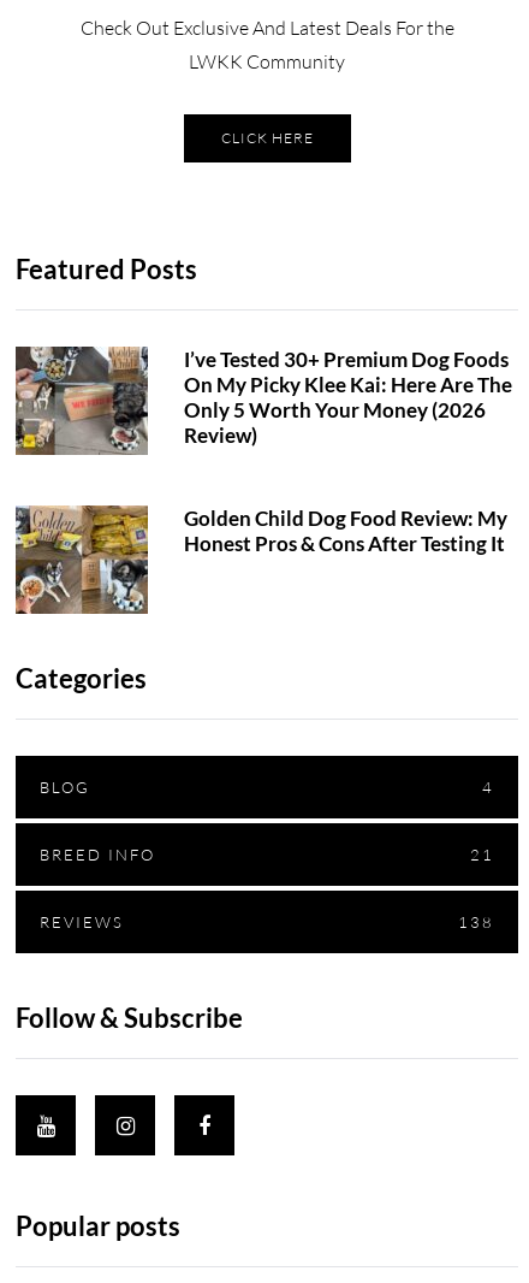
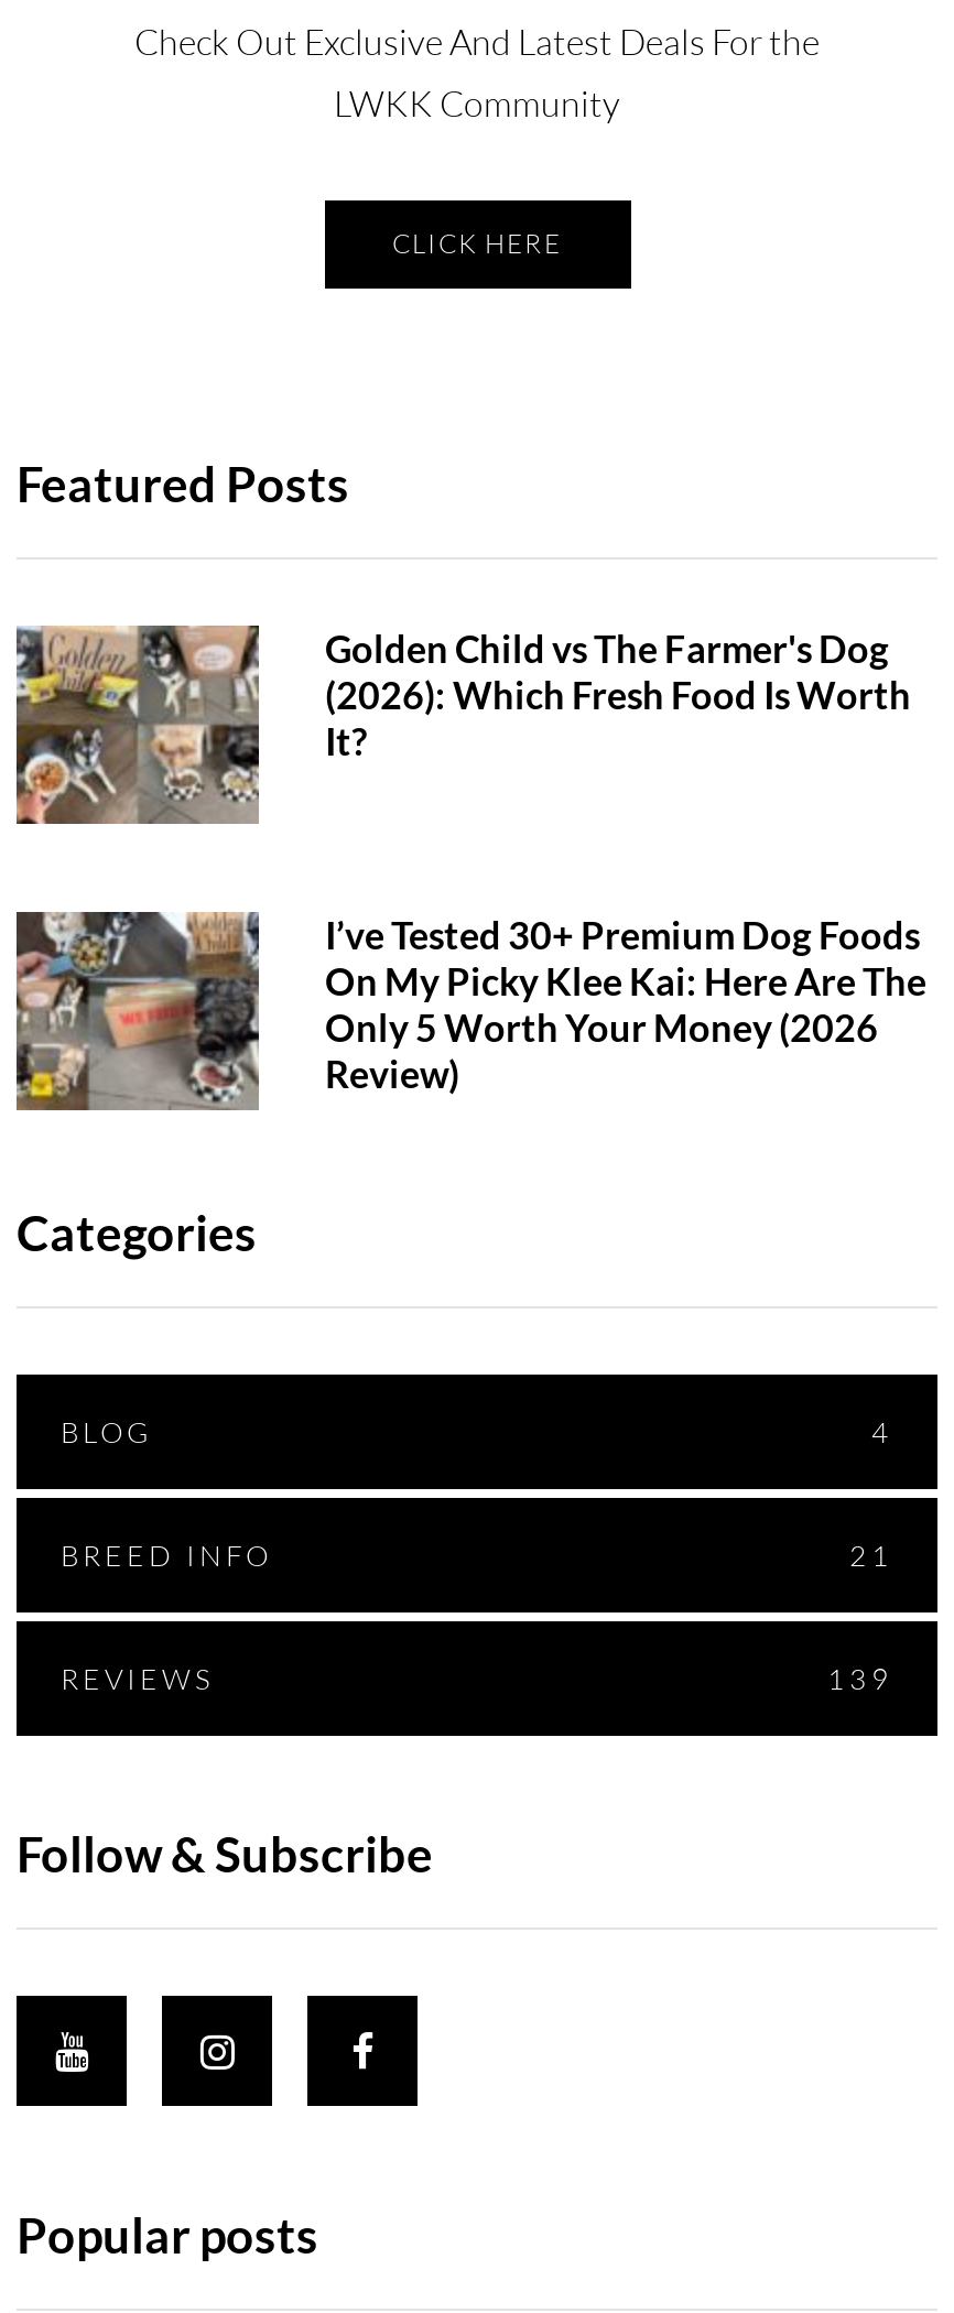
+ [image]
+ Golden Child vs The Farmer's Dog
+ (2026): Which Fresh Food Is Worth
+ It?

moved down: [image] | I’ve Tested 30+ Premium Dog Foods | On My Picky Klee Kai: Here Are The | Only 5 Worth Your Money (2026 | Review)

- [image]
- Golden Child Dog Food Review: My
- Honest Pros & Cons After Testing It

- 138
+ 139
